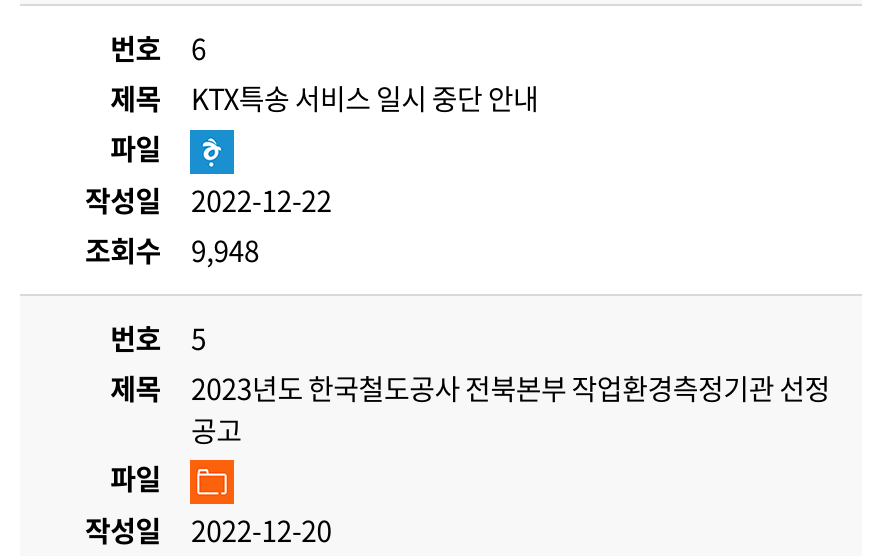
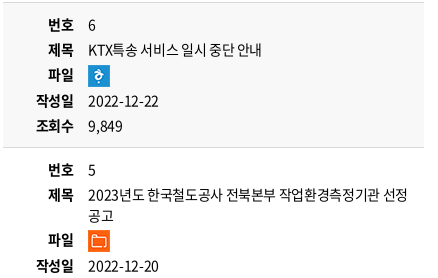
- 조회수 9,948
+ 조회수 9,849
